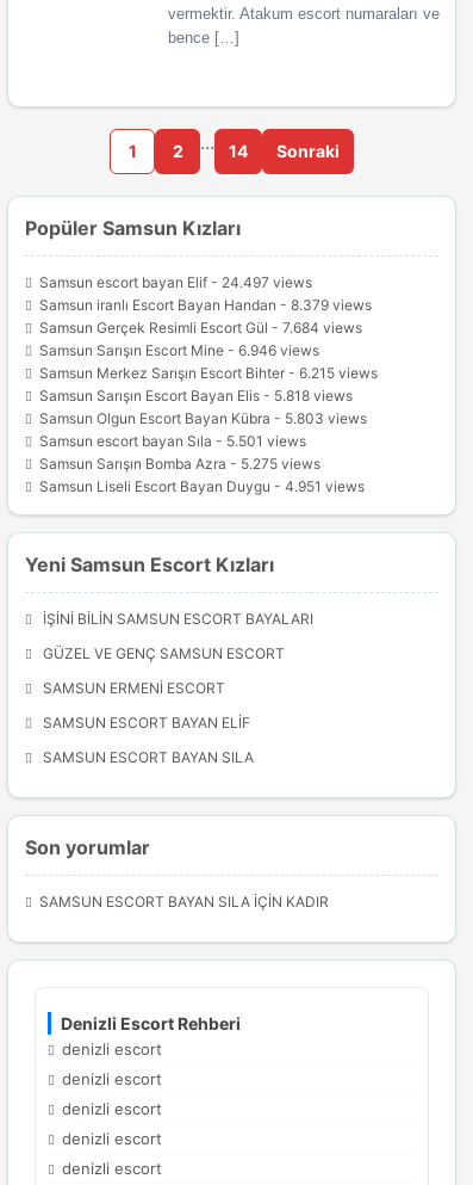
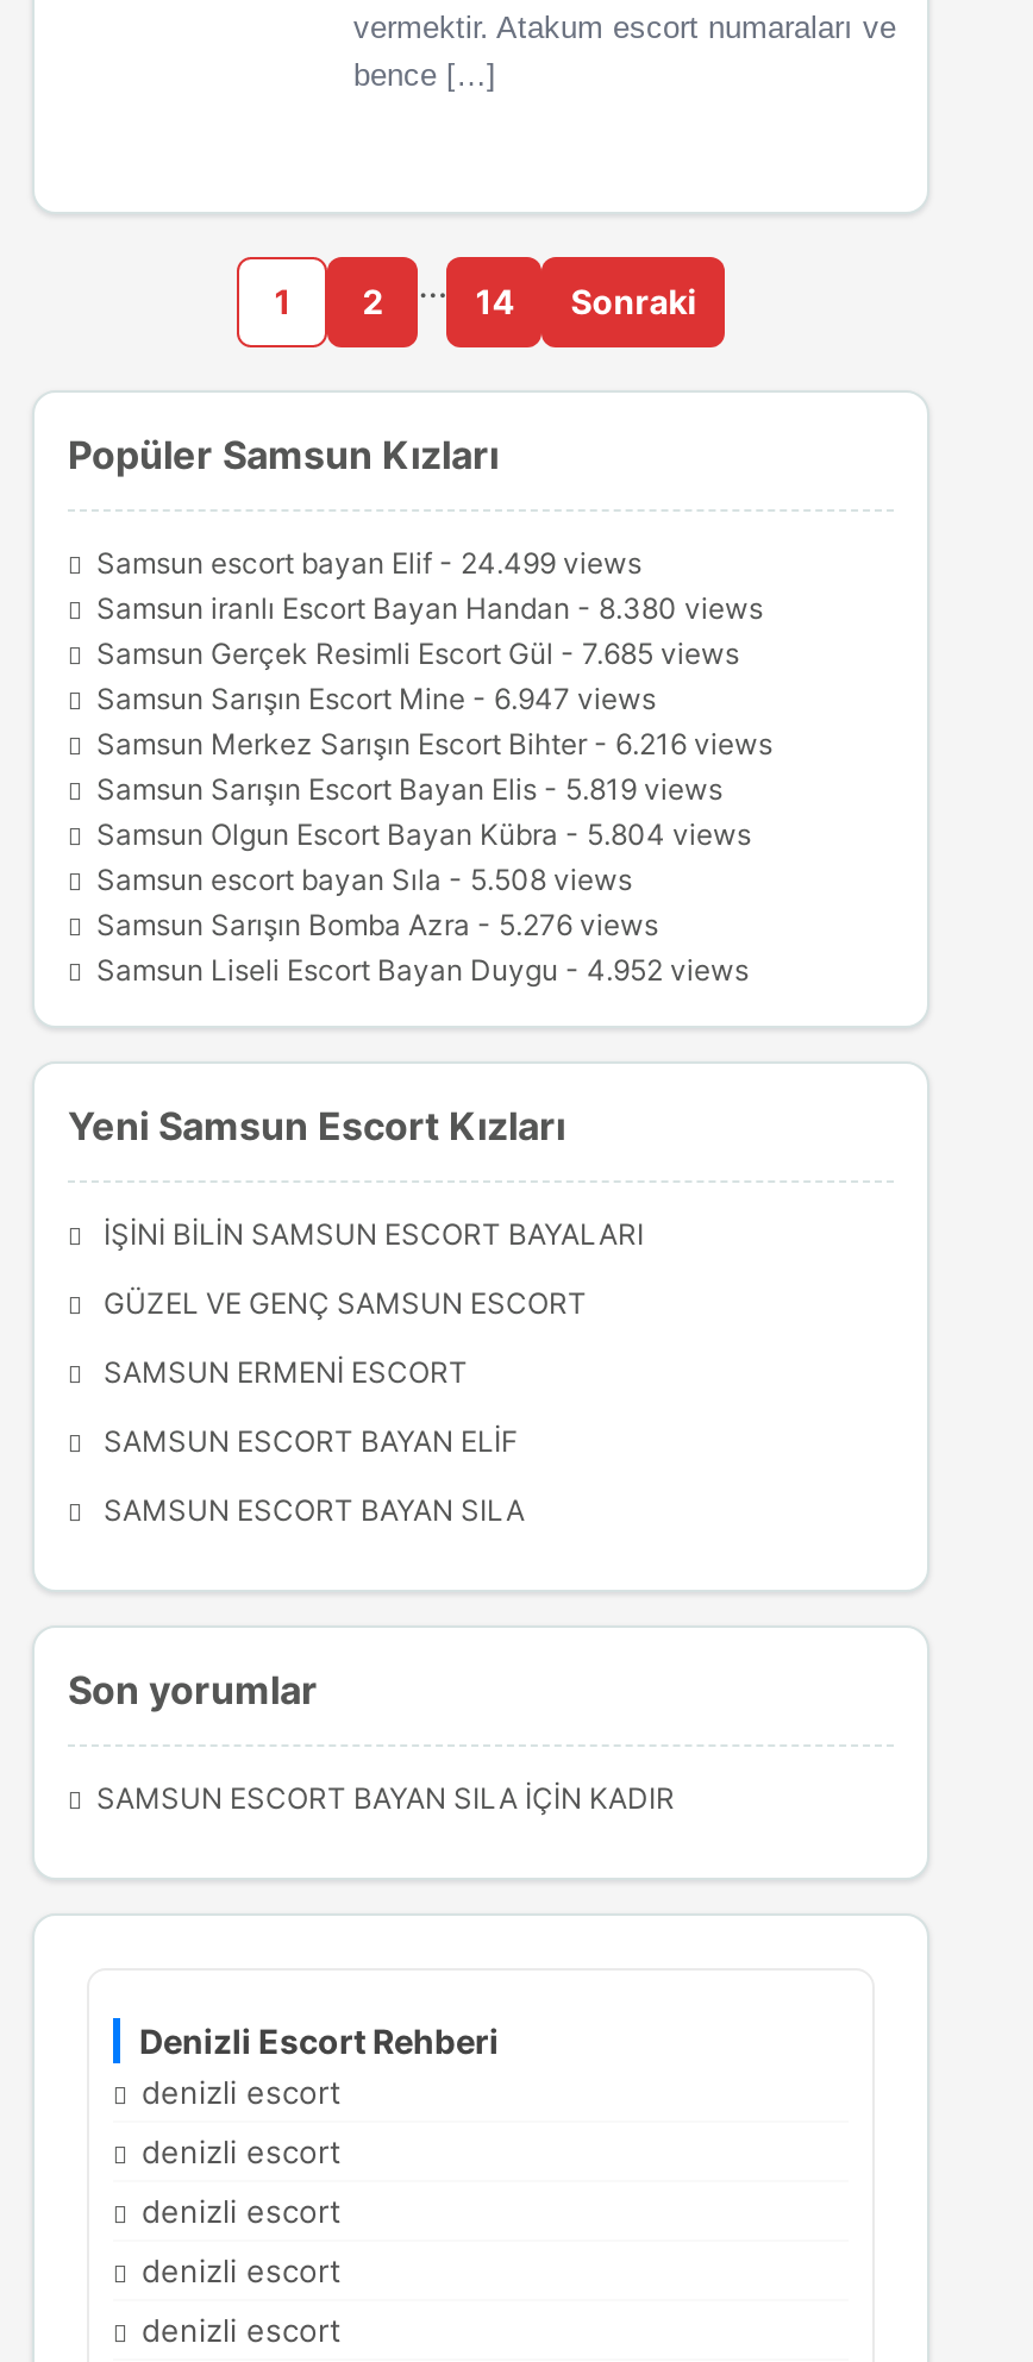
- Samsun escort bayan Elif - 24.497 views
+ Samsun escort bayan Elif - 24.499 views

- Samsun iranlı Escort Bayan Handan - 8.379 views
+ Samsun iranlı Escort Bayan Handan - 8.380 views

- Samsun Gerçek Resimli Escort Gül - 7.684 views
+ Samsun Gerçek Resimli Escort Gül - 7.685 views

- Samsun Sarışın Escort Mine - 6.946 views
+ Samsun Sarışın Escort Mine - 6.947 views

- Samsun Merkez Sarışın Escort Bihter - 6.215 views
+ Samsun Merkez Sarışın Escort Bihter - 6.216 views

- Samsun Sarışın Escort Bayan Elis - 5.818 views
+ Samsun Sarışın Escort Bayan Elis - 5.819 views

- Samsun Olgun Escort Bayan Kübra - 5.803 views
+ Samsun Olgun Escort Bayan Kübra - 5.804 views

- Samsun escort bayan Sıla - 5.501 views
+ Samsun escort bayan Sıla - 5.508 views

- Samsun Sarışın Bomba Azra - 5.275 views
+ Samsun Sarışın Bomba Azra - 5.276 views

- Samsun Liseli Escort Bayan Duygu - 4.951 views
+ Samsun Liseli Escort Bayan Duygu - 4.952 views
